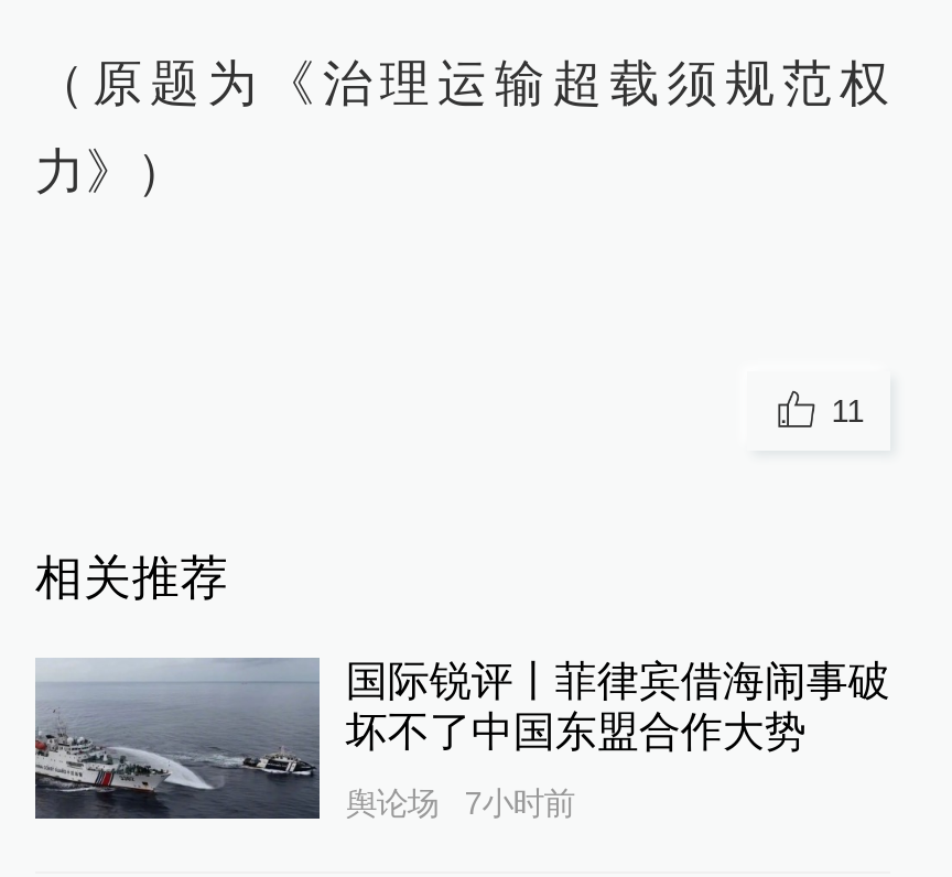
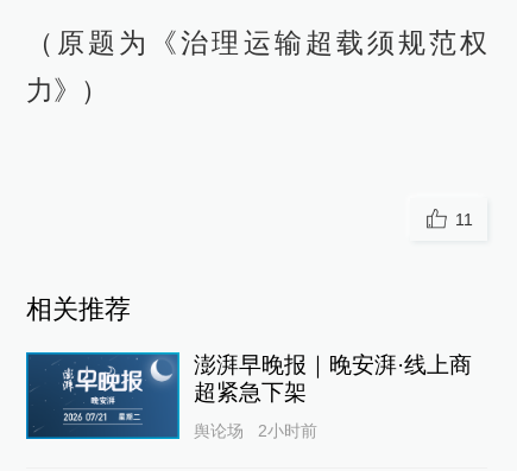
- [image]
- 国际锐评丨菲律宾借海闹事破
- 坏不了中国东盟合作大势
+ [image]
+ 澎湃早晚报｜晚安湃·线上商
+ 超紧急下架

- 7小时前
+ 2小时前
